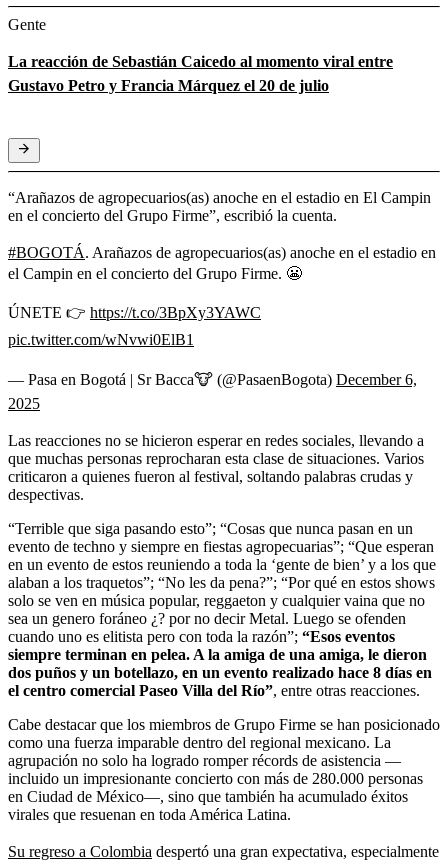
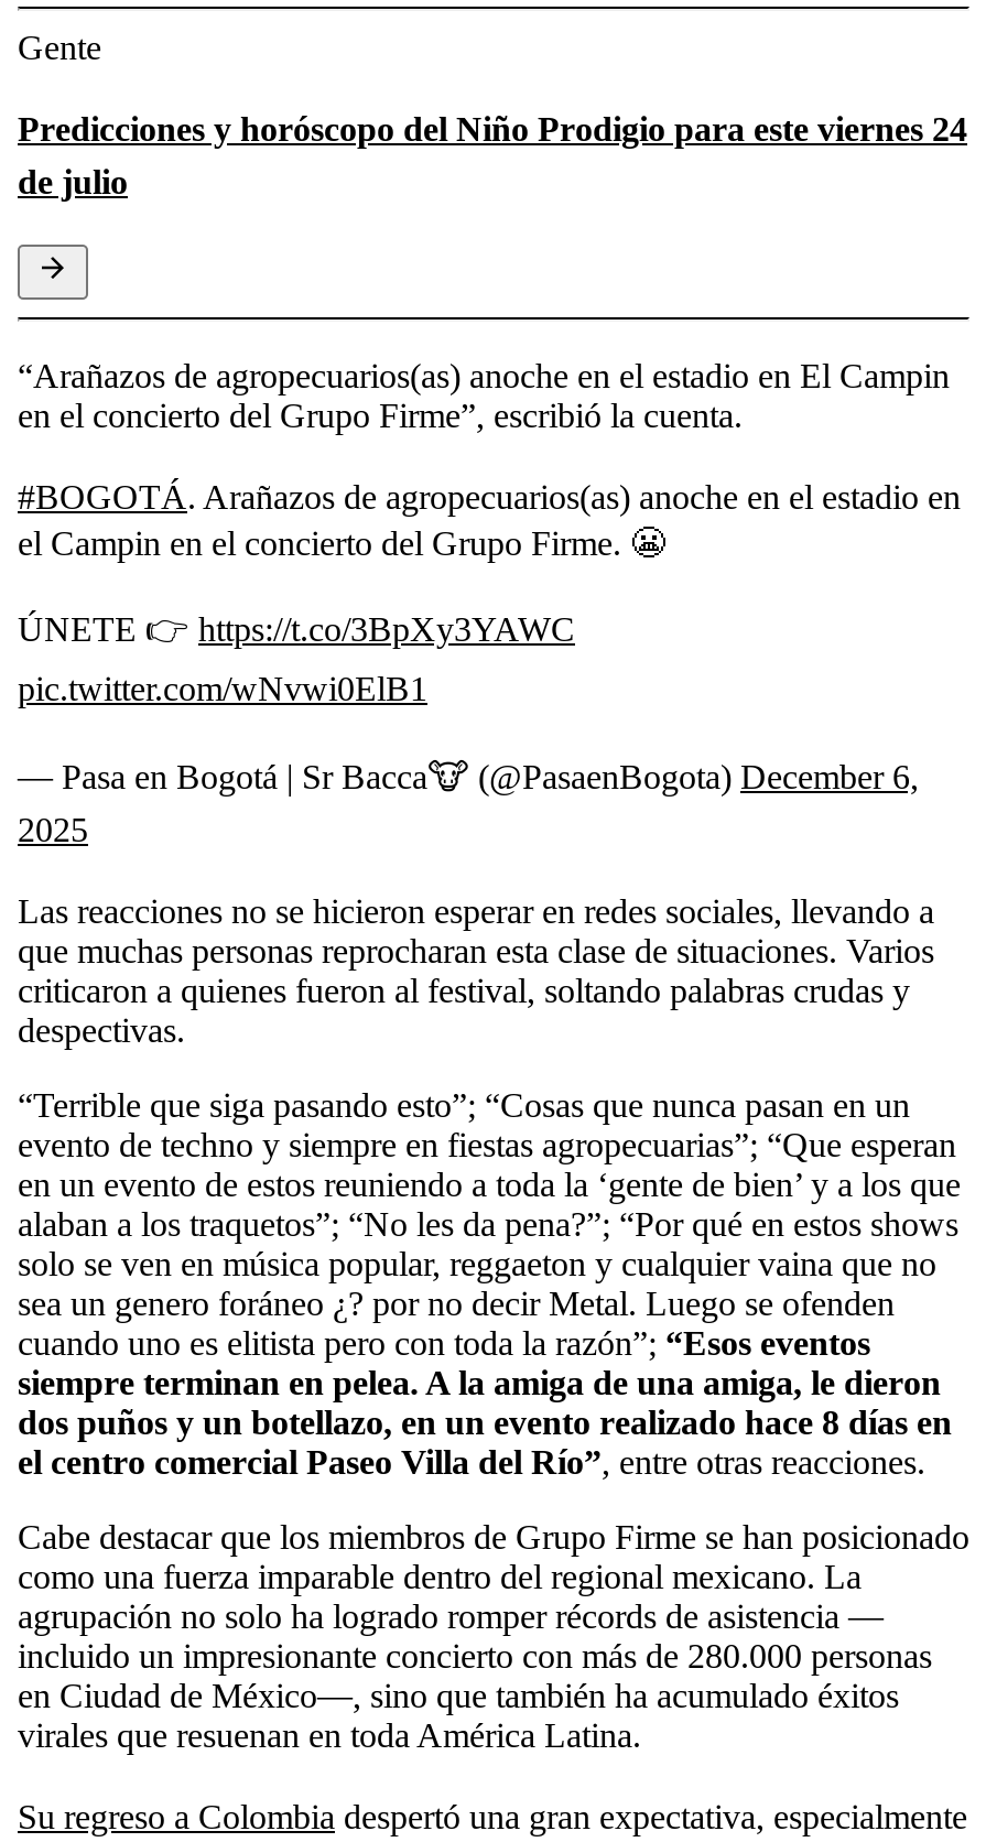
- La reacción de Sebastián Caicedo al momento viral entre
- Gustavo Petro y Francia Márquez el 20 de julio
+ Predicciones y horóscopo del Niño Prodigio para este viernes 24
+ de julio
